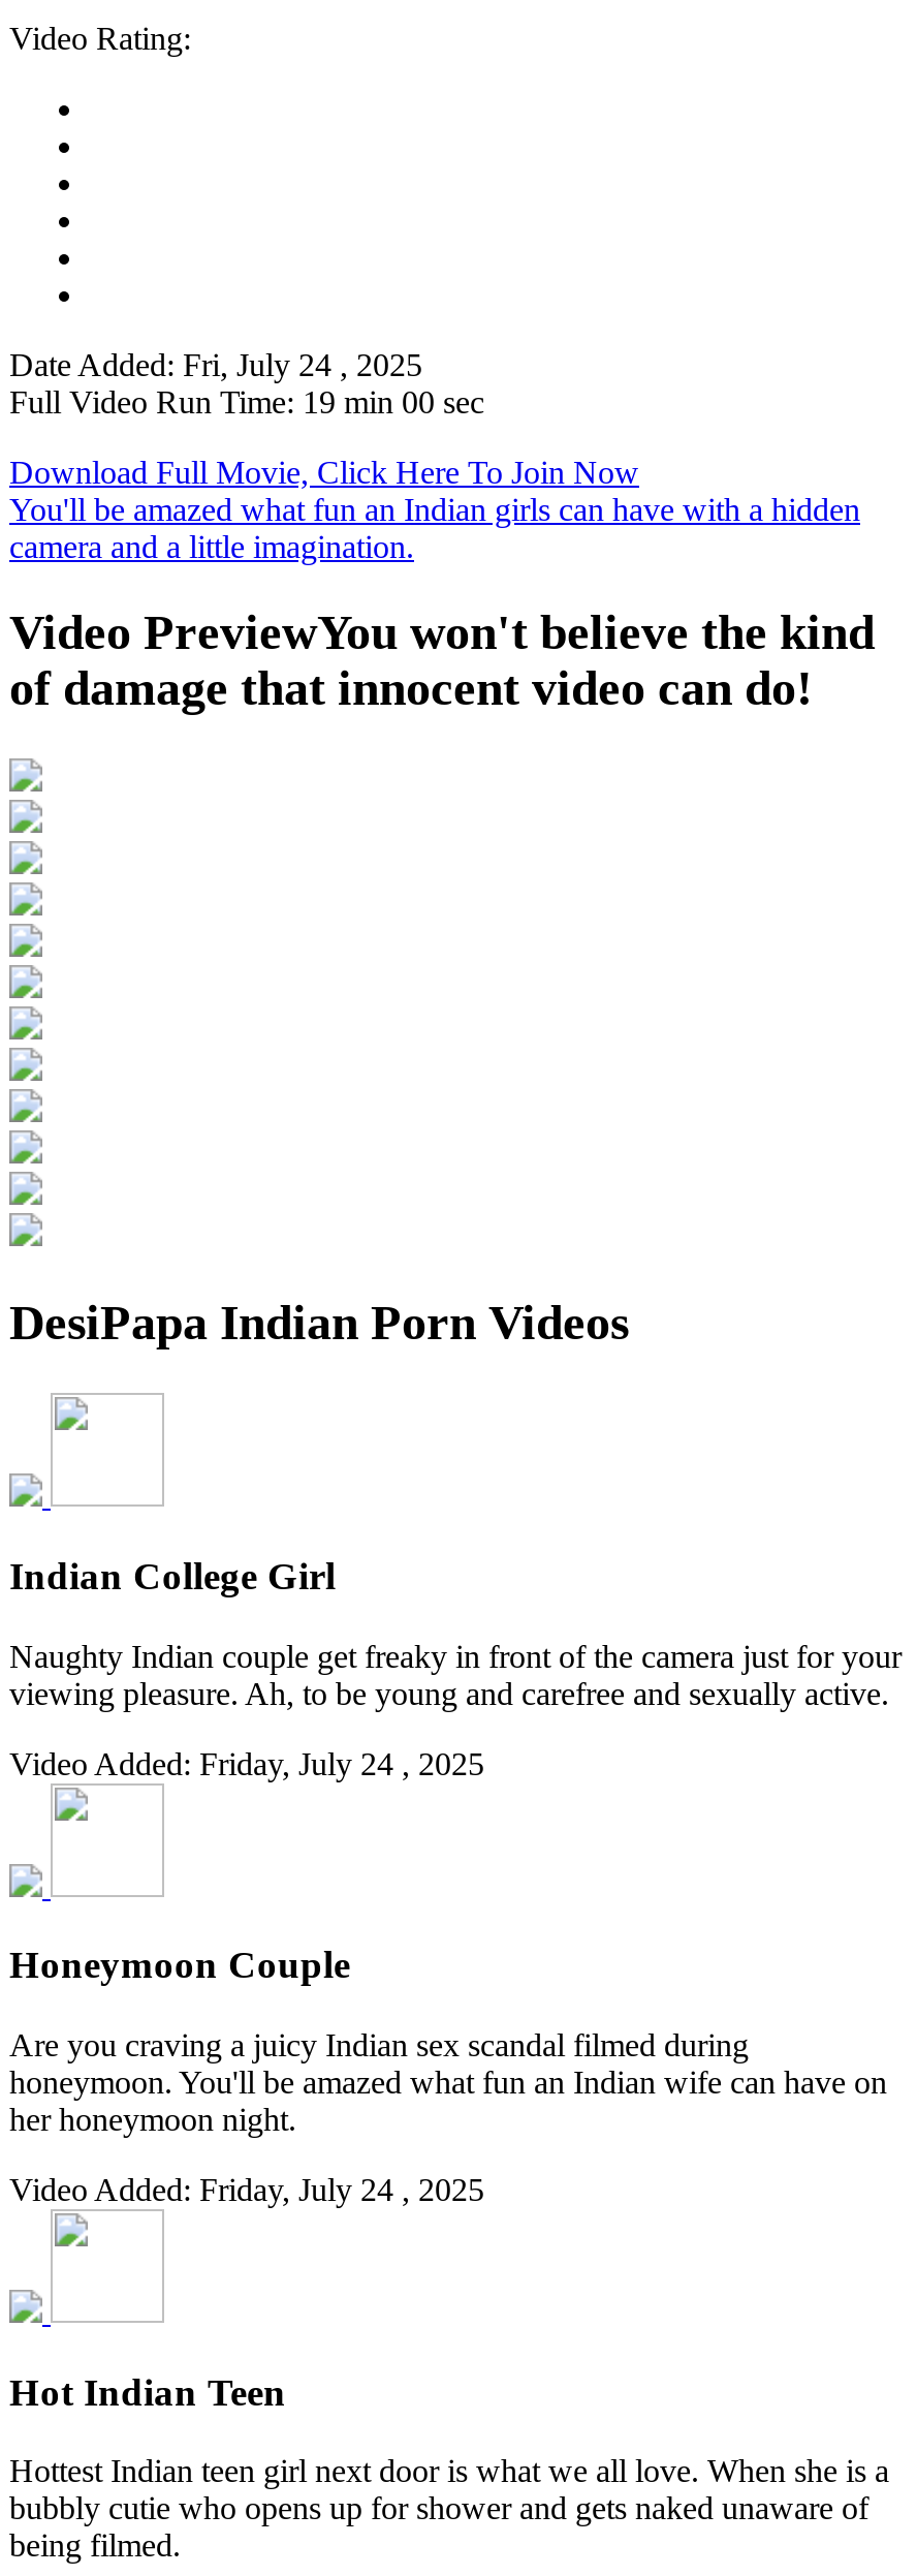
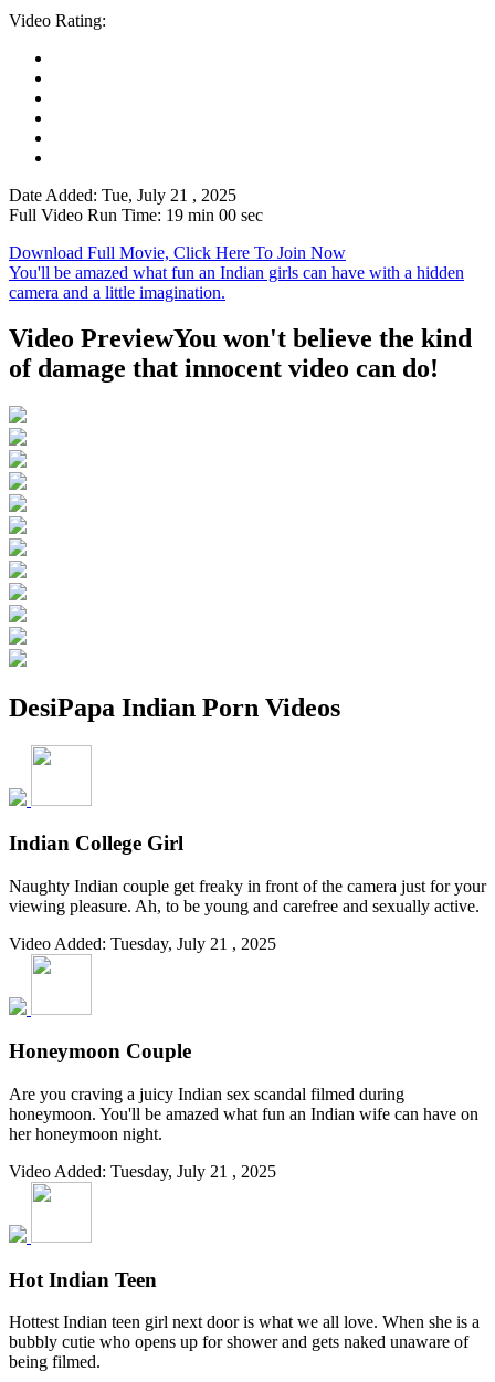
- Date Added: Fri, July 24 , 2025
+ Date Added: Tue, July 21 , 2025

- Video Added: Friday, July 24 , 2025
+ Video Added: Tuesday, July 21 , 2025

- Video Added: Friday, July 24 , 2025
+ Video Added: Tuesday, July 21 , 2025
